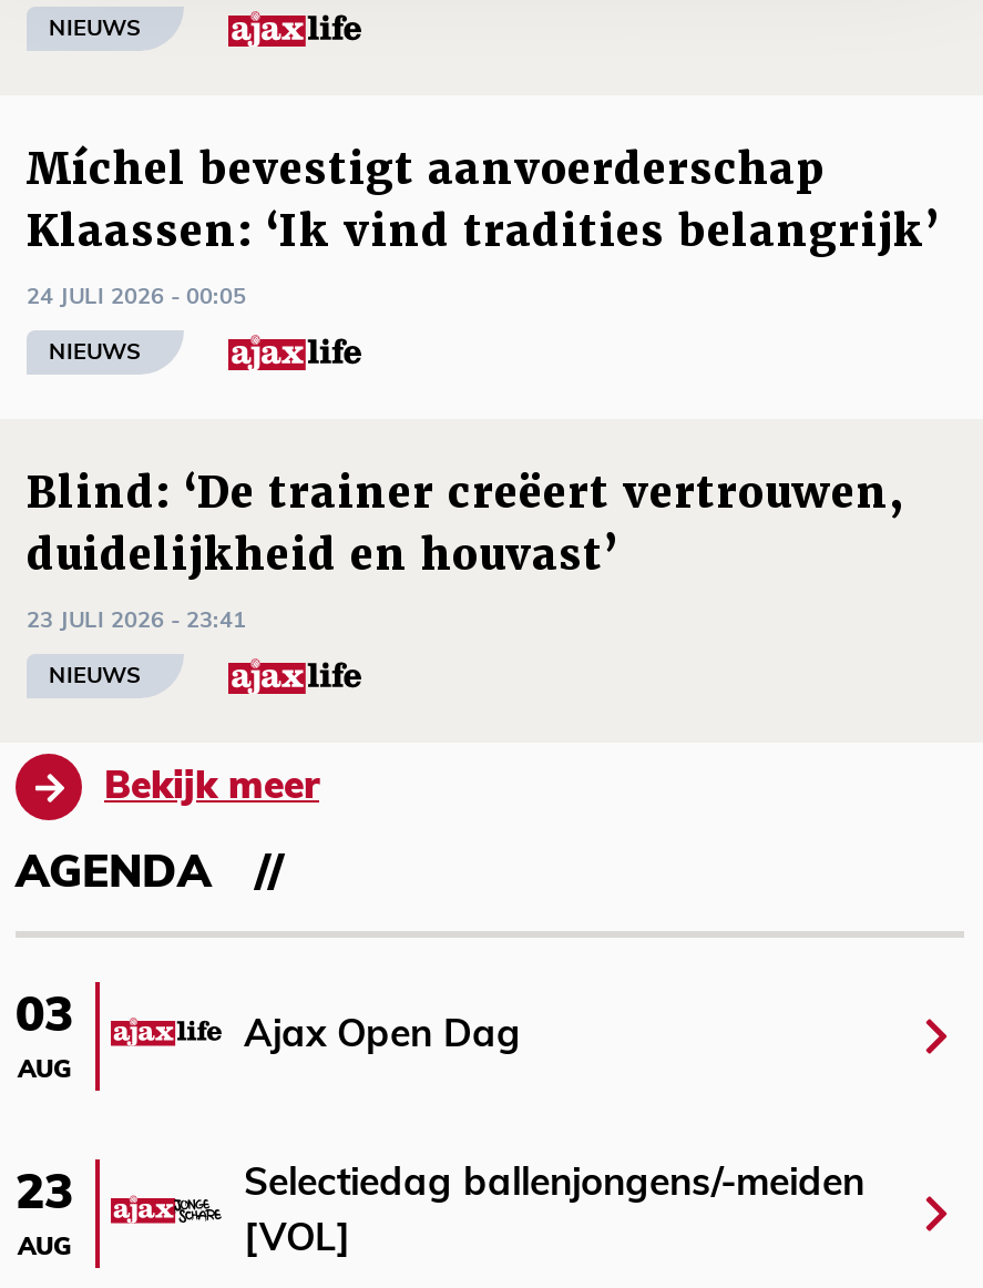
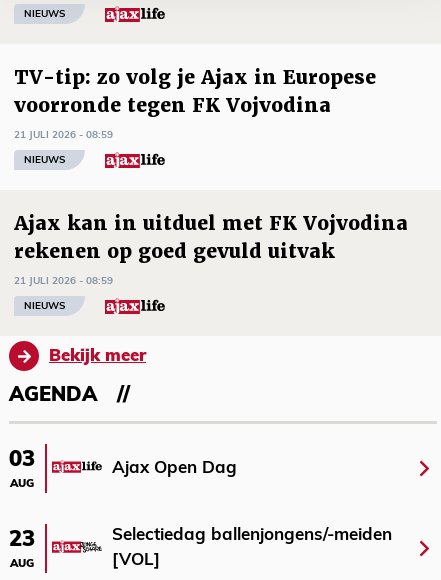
- Míchel bevestigt aanvoerderschap
- Klaassen: ‘Ik vind tradities belangrijk’
+ TV-tip: zo volg je Ajax in Europese
+ voorronde tegen FK Vojvodina

- 24 JULI 2026 - 00:05
+ 21 JULI 2026 - 08:59

- Blind: ‘De trainer creëert vertrouwen,
- duidelijkheid en houvast’
+ Ajax kan in uitduel met FK Vojvodina
+ rekenen op goed gevuld uitvak

- 23 JULI 2026 - 23:41
+ 21 JULI 2026 - 08:59
